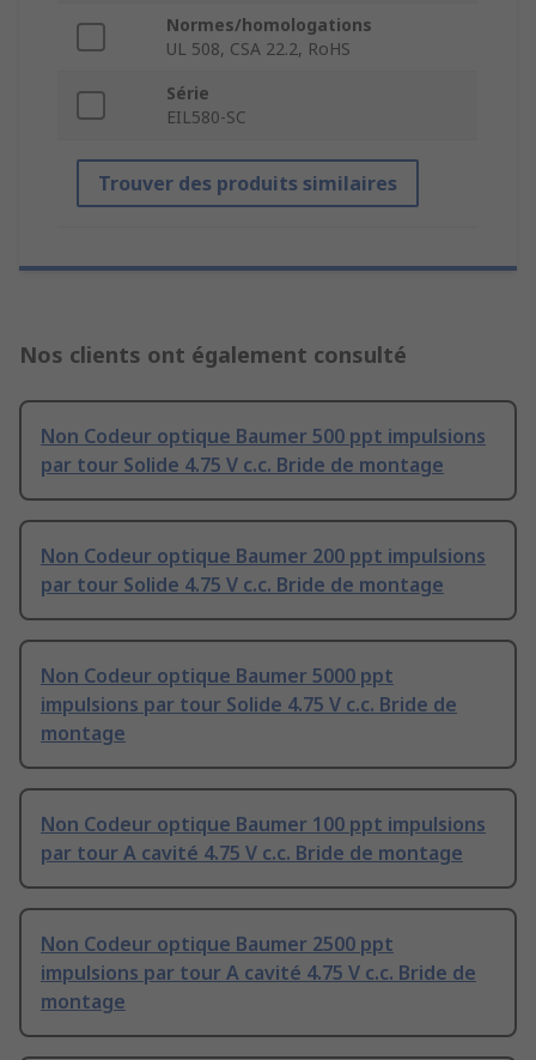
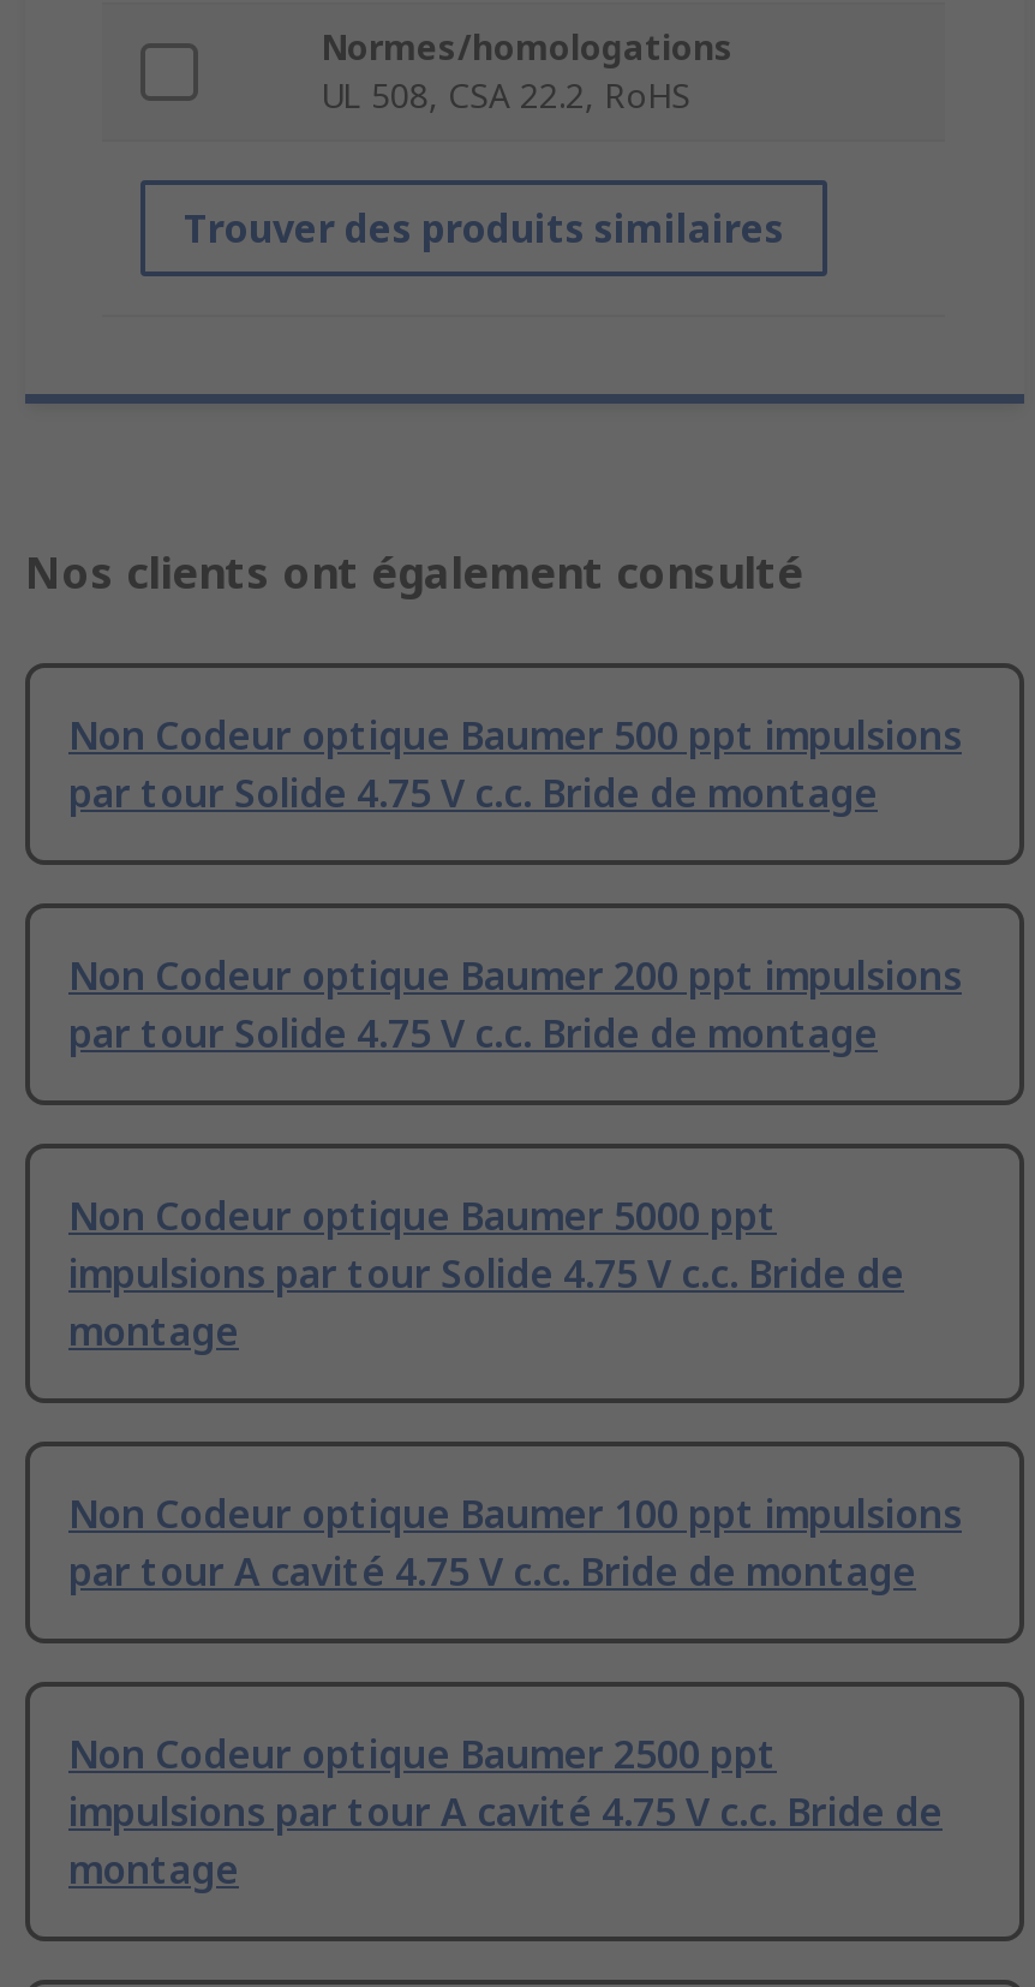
- Série
- EIL580-SC
